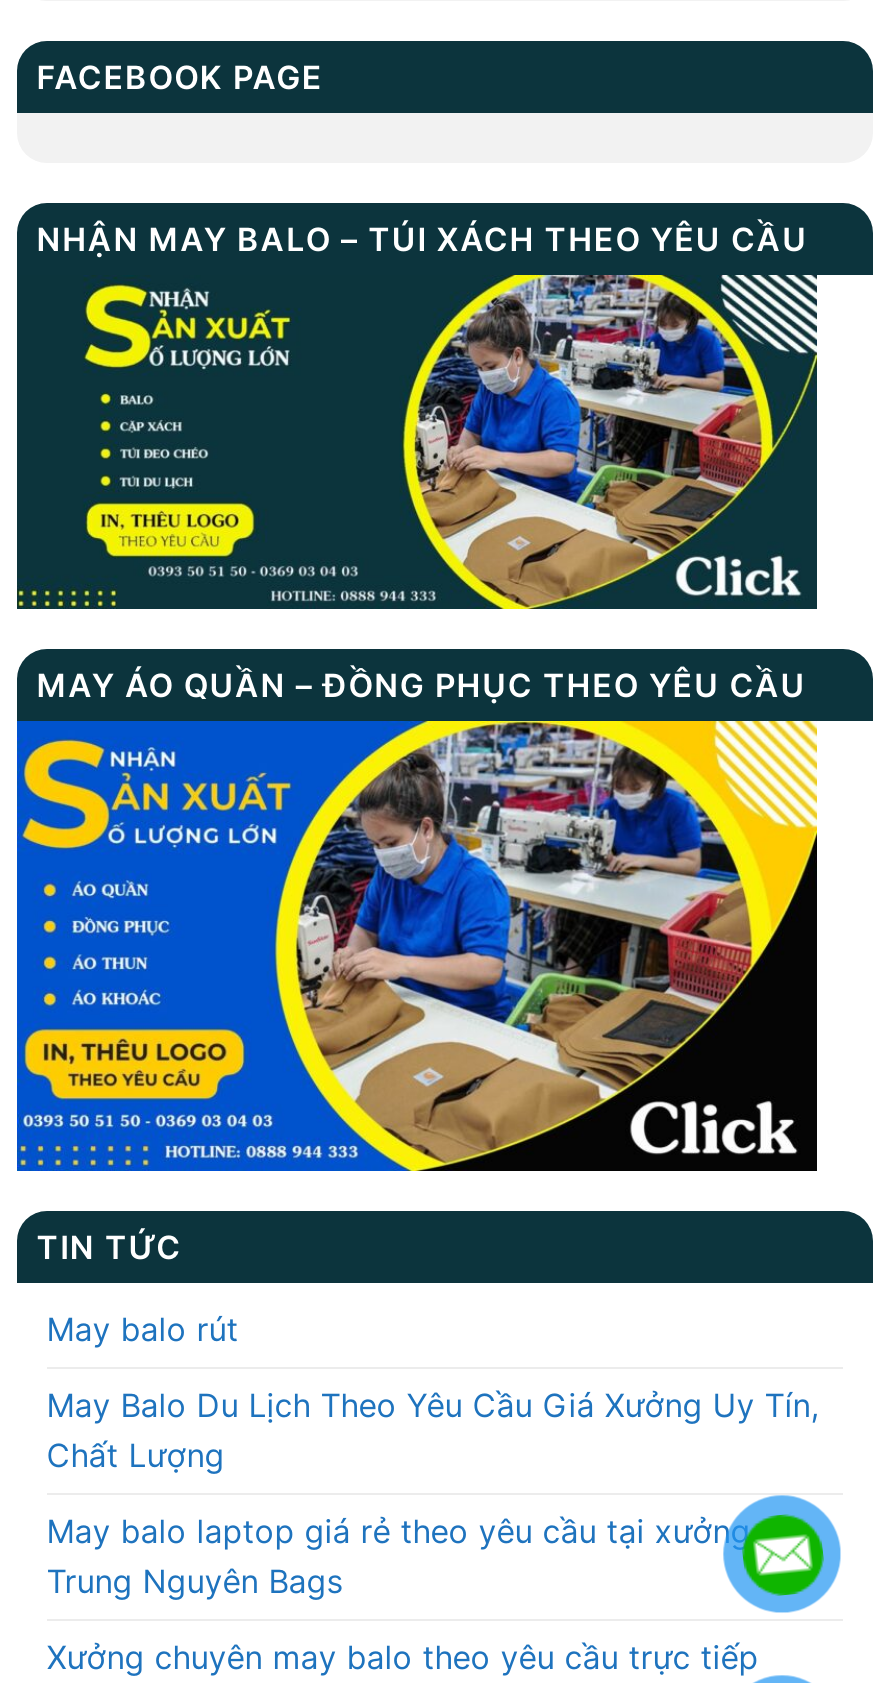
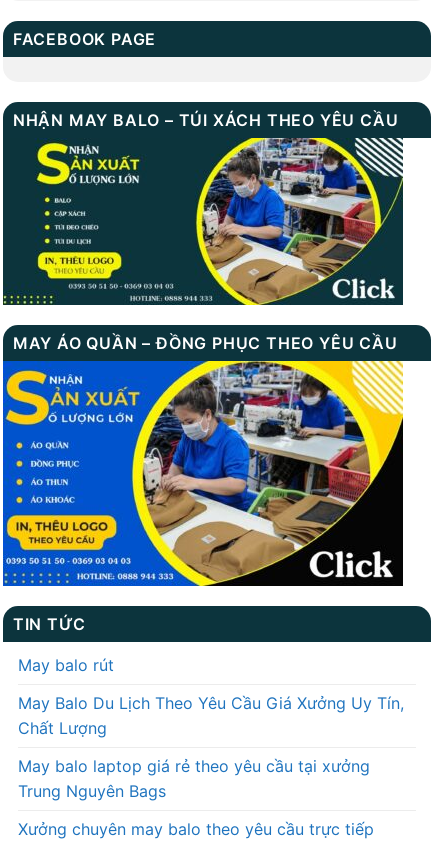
- [image]
